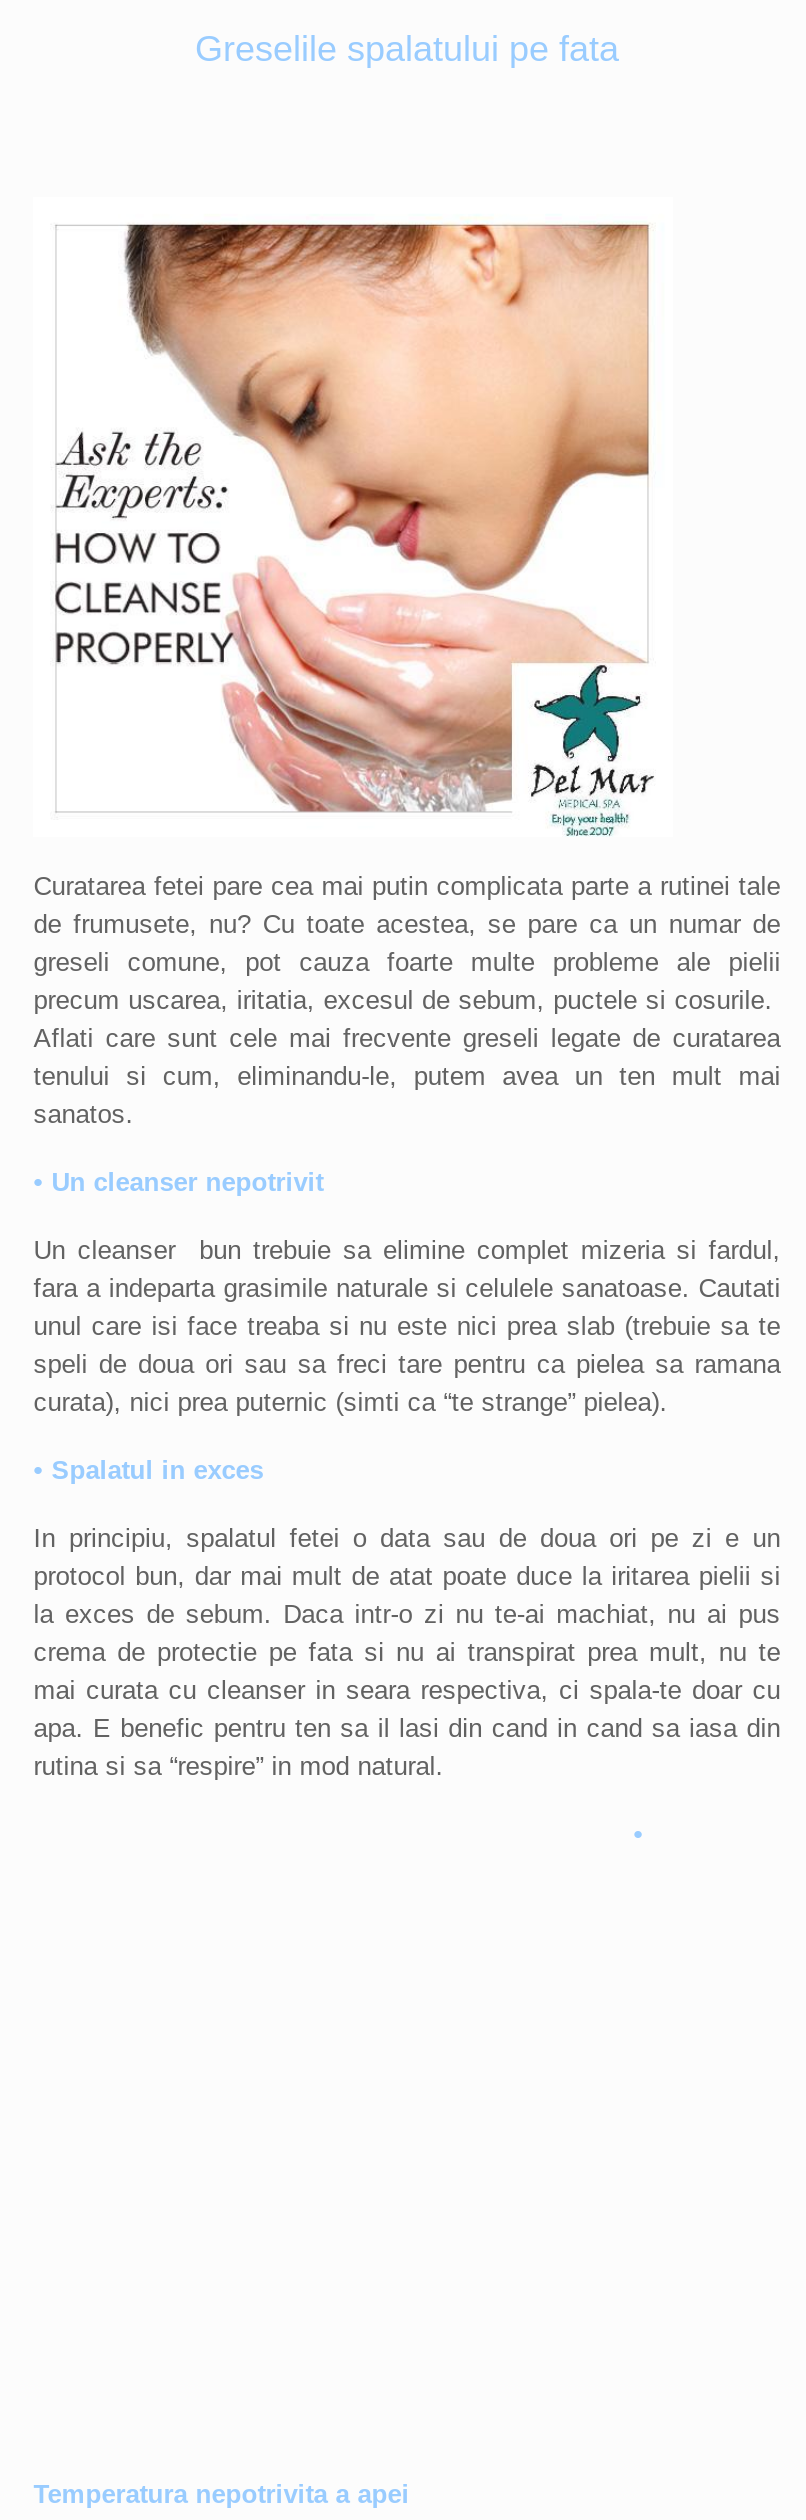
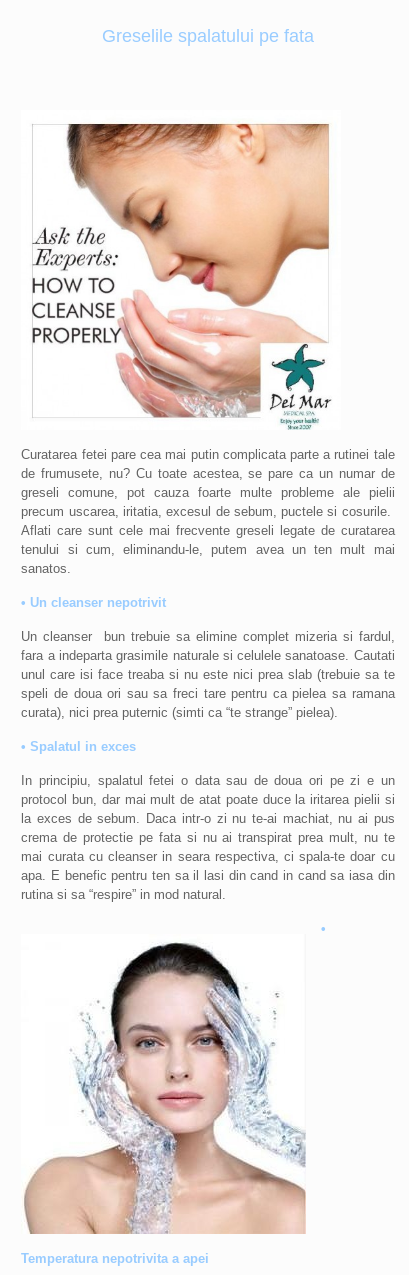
+ [image]
